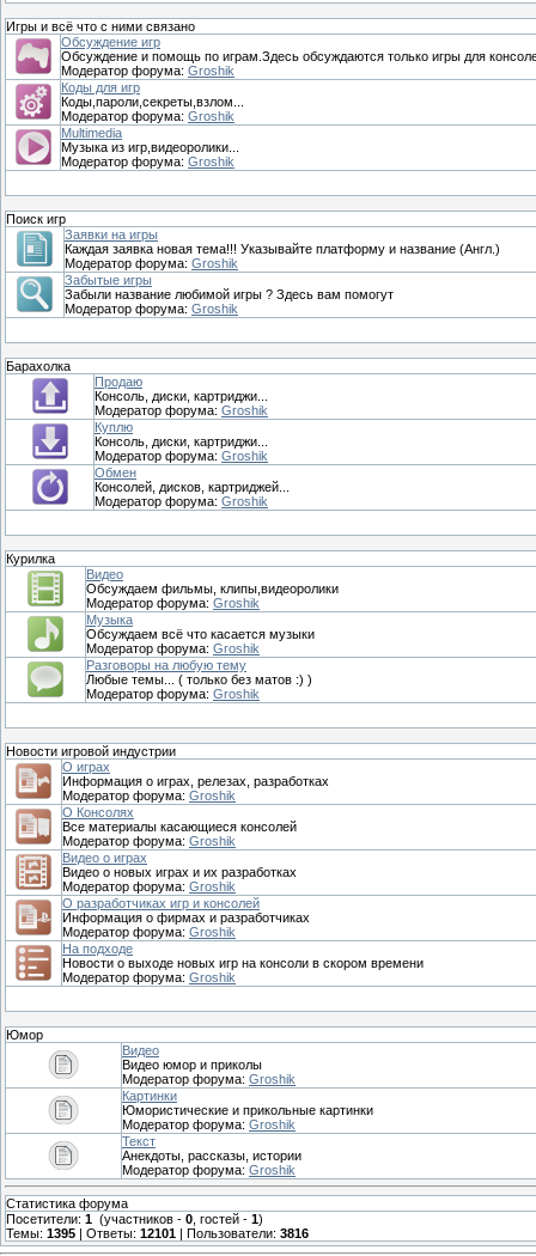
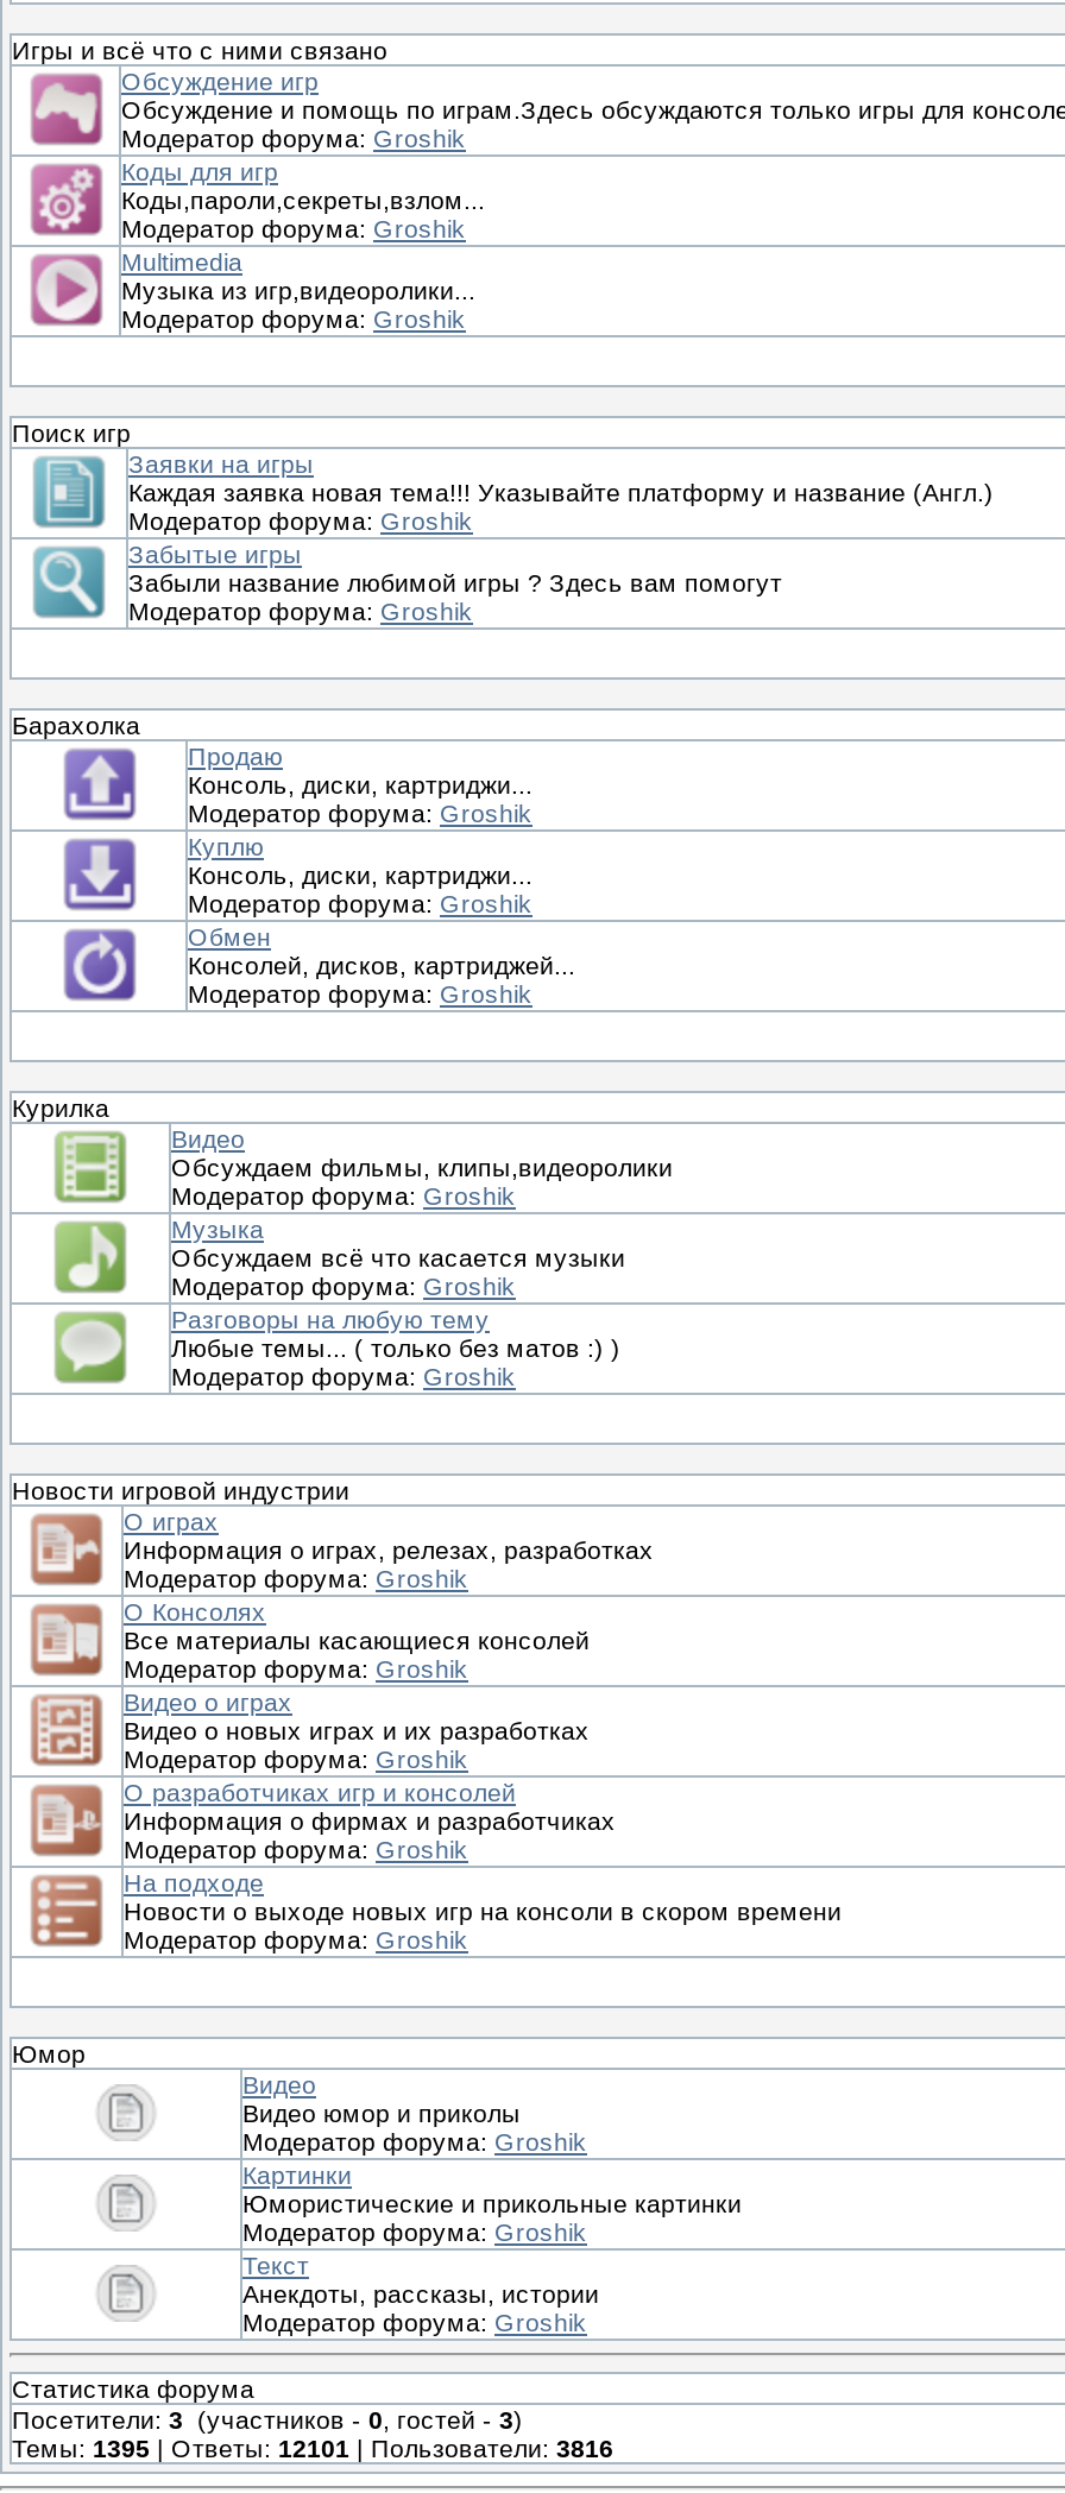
- Посетители: 1 (участников - 0, гостей - 1)
+ Посетители: 3 (участников - 0, гостей - 3)
